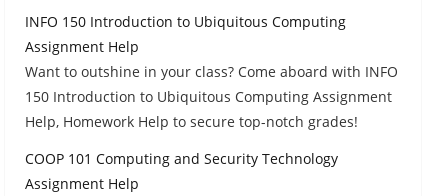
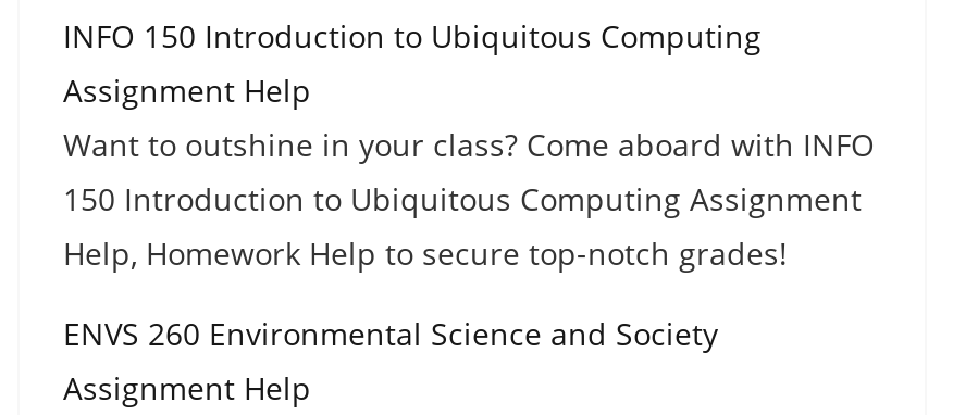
- COOP 101 Computing and Security Technology
+ ENVS 260 Environmental Science and Society
